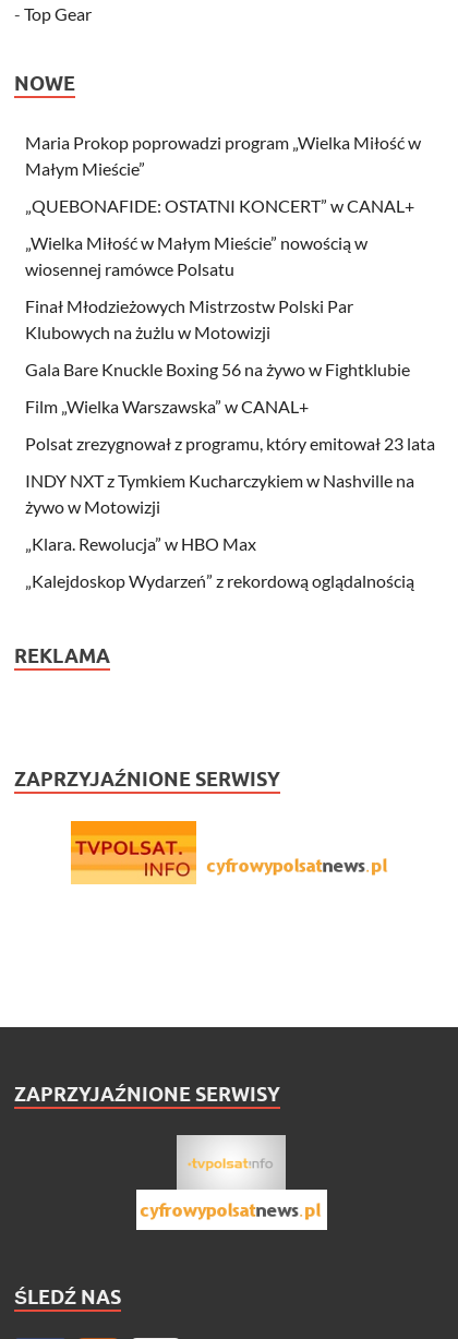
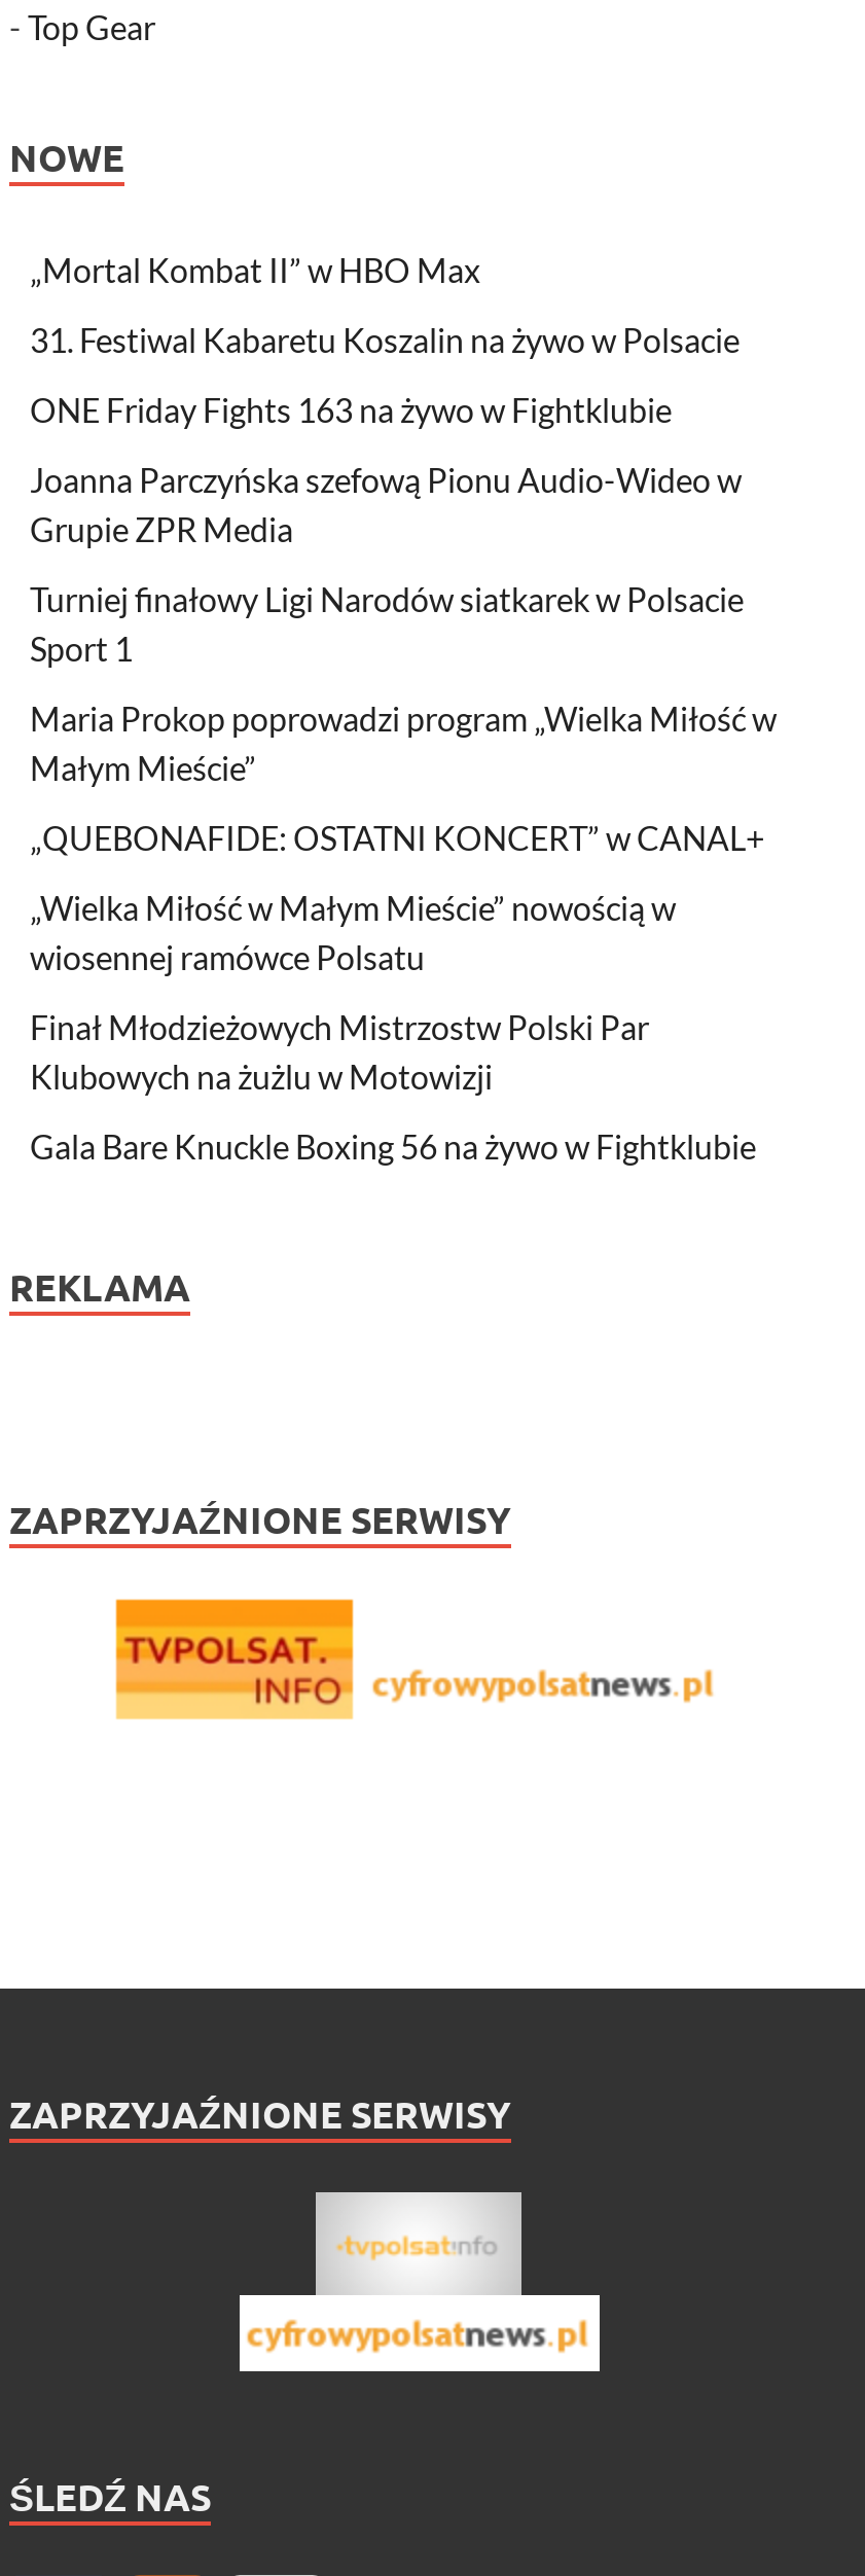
+ „Mortal Kombat II” w HBO Max
+ 31. Festiwal Kabaretu Koszalin na żywo w Polsacie
+ ONE Friday Fights 163 na żywo w Fightklubie
+ Joanna Parczyńska szefową Pionu Audio-Wideo w
+ Grupie ZPR Media
+ Turniej finałowy Ligi Narodów siatkarek w Polsacie
+ Sport 1

moved down: Maria Prokop poprowadzi program „Wielka Miłość w | Małym Mieście” | „QUEBONAFIDE: OSTATNI KONCERT” w CANAL+ | „Wielka Miłość w Małym Mieście” nowością w | wiosennej ramówce Polsatu | Finał Młodzieżowych Mistrzostw Polski Par | Klubowych na żużlu w Motowizji | Gala Bare Knuckle Boxing 56 na żywo w Fightklubie

- Film „Wielka Warszawska” w CANAL+
- Polsat zrezygnował z programu, który emitował 23 lata
- INDY NXT z Tymkiem Kucharczykiem w Nashville na
- żywo w Motowizji
- „Klara. Rewolucja” w HBO Max
- „Kalejdoskop Wydarzeń” z rekordową oglądalnością
